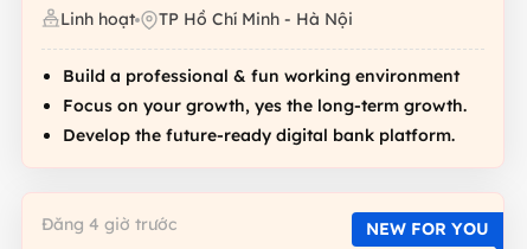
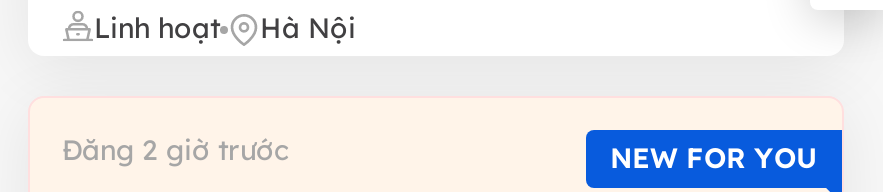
- TP Hồ Chí Minh - Hà Nội
- Build a professional & fun working environment
- Focus on your growth, yes the long-term growth.
- Develop the future-ready digital bank platform.
+ Hà Nội

- Đăng 4 giờ trước
+ Đăng 2 giờ trước
